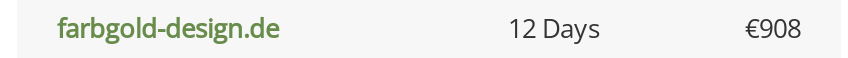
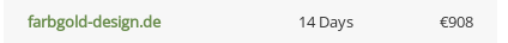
- 12 Days
+ 14 Days
